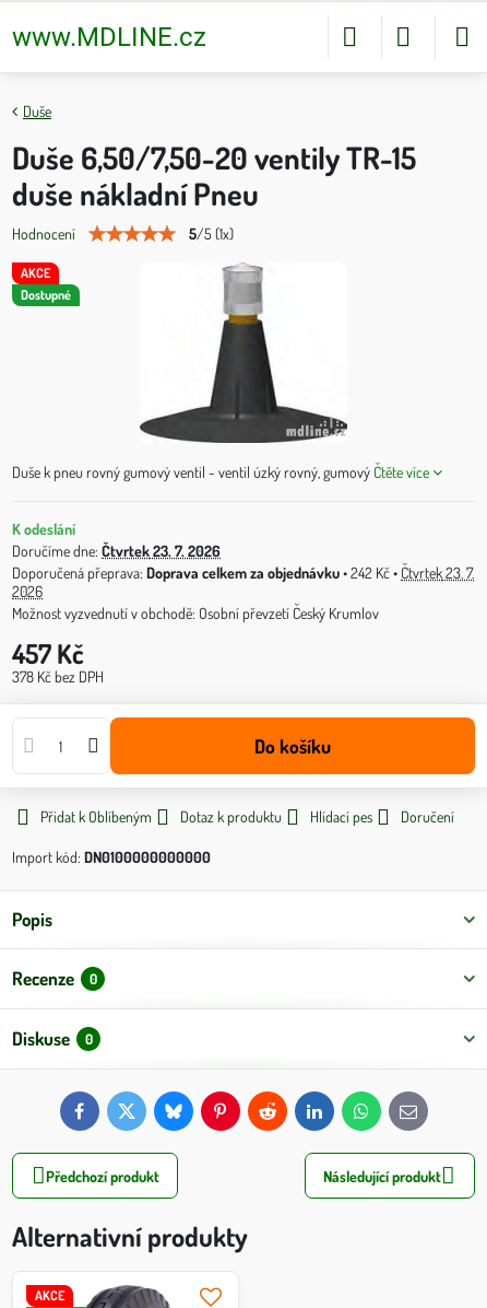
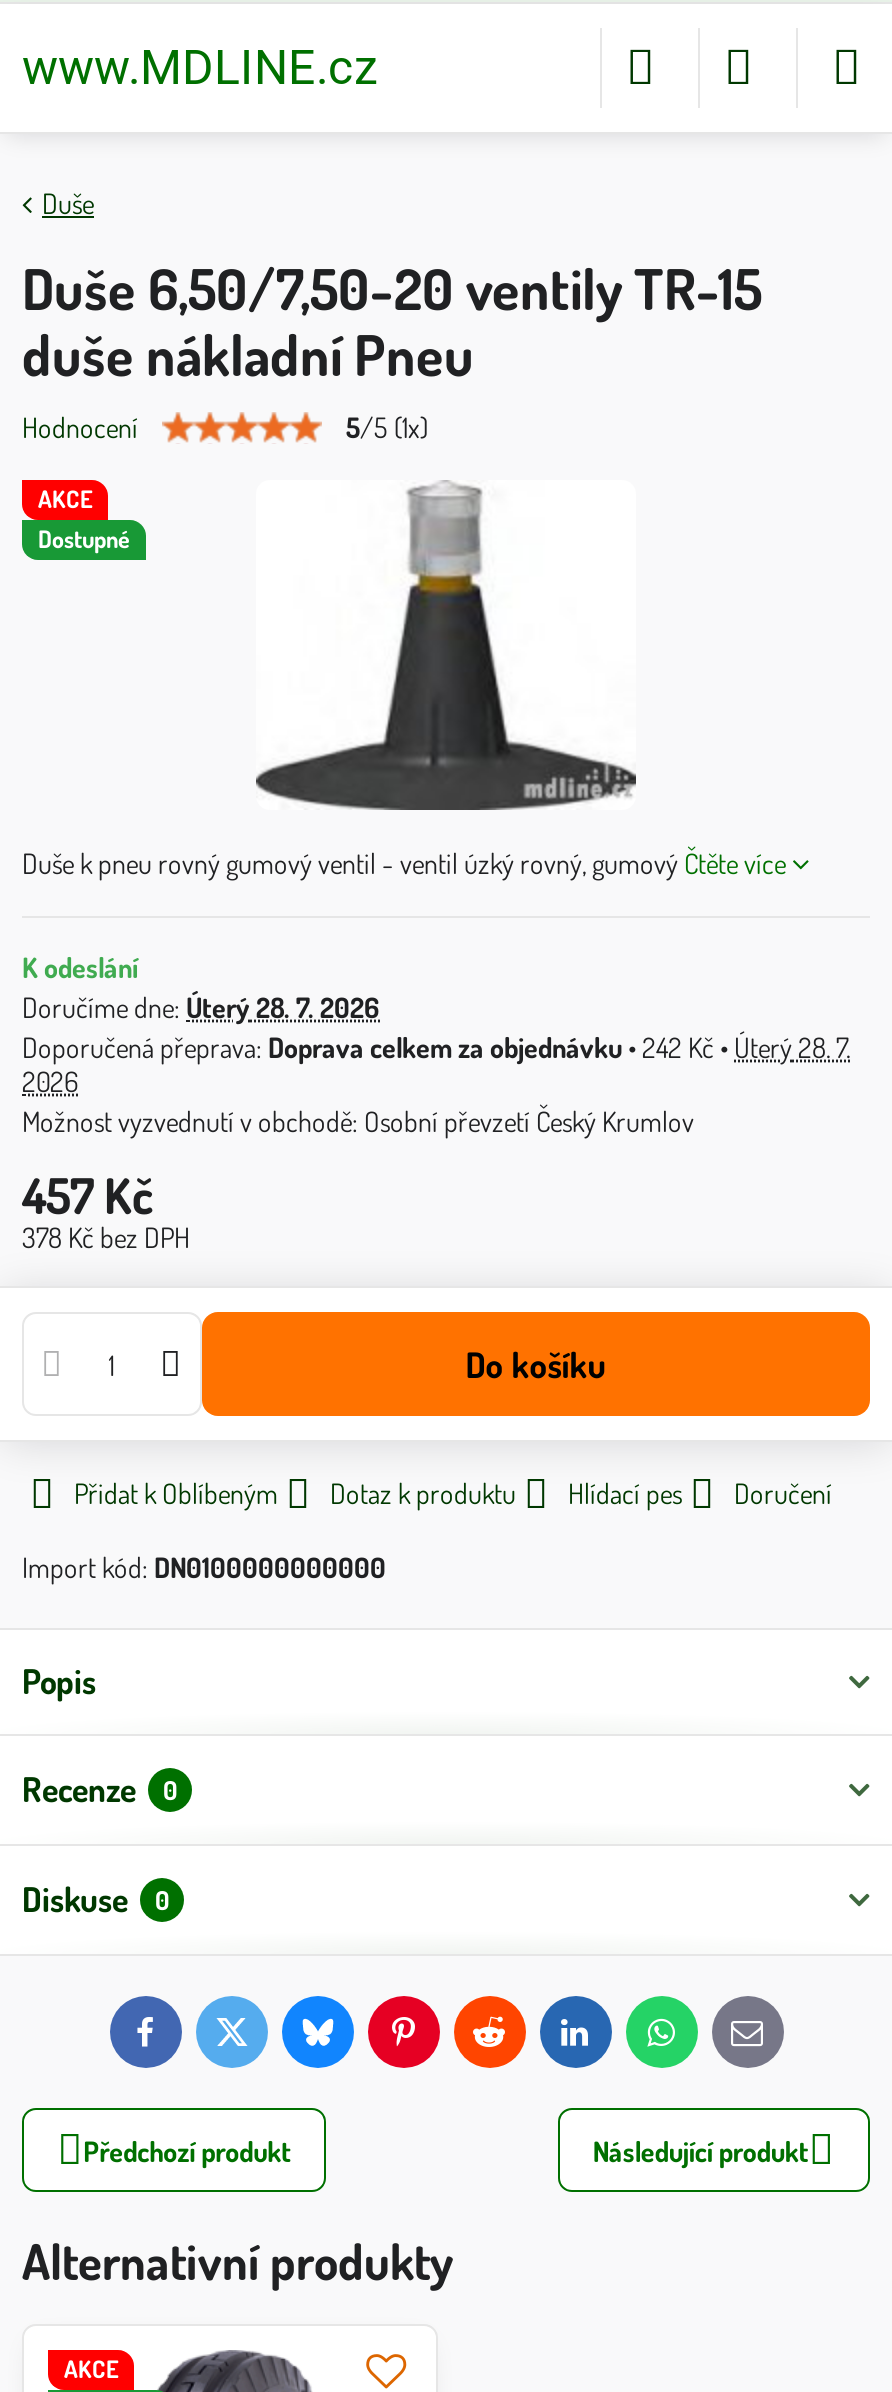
- Doručíme dne: Čtvrtek 23. 7. 2026
+ Doručíme dne: Úterý 28. 7. 2026

- Doprava celkem za objednávku • 242 Kč • Čtvrtek 23. 7.
+ Doprava celkem za objednávku • 242 Kč • Úterý 28. 7.
